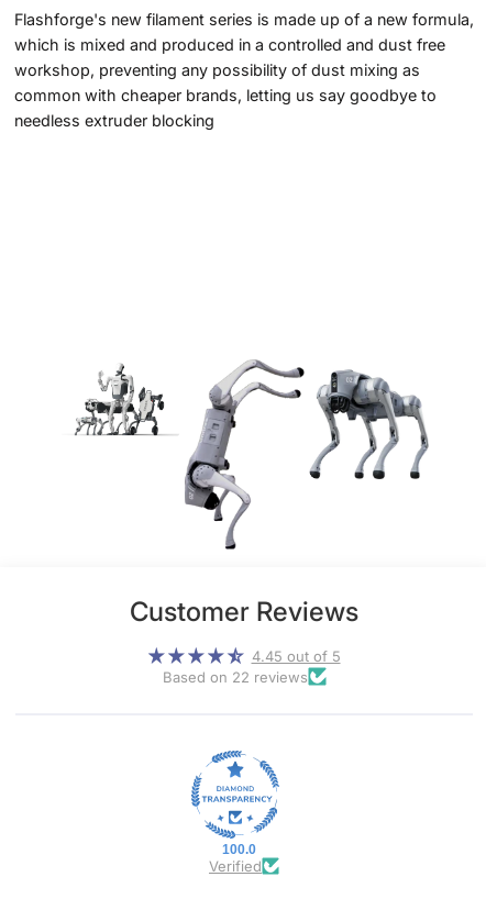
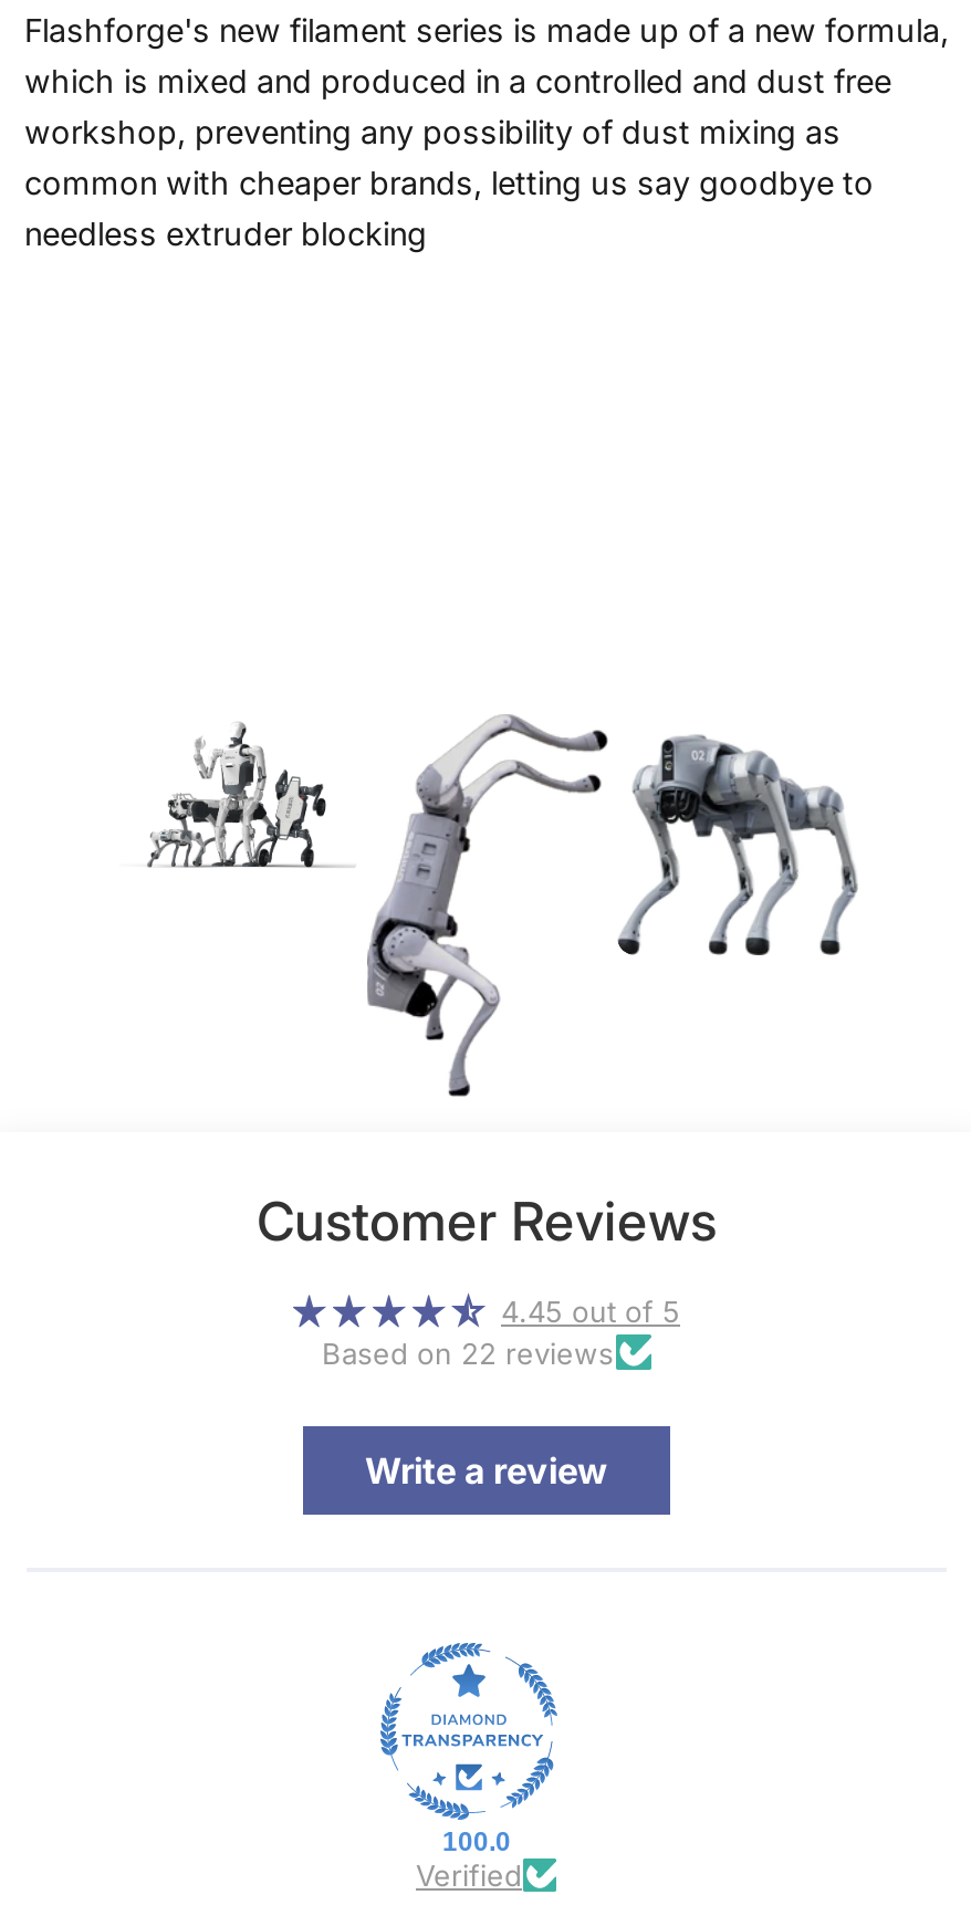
+ Write a review
